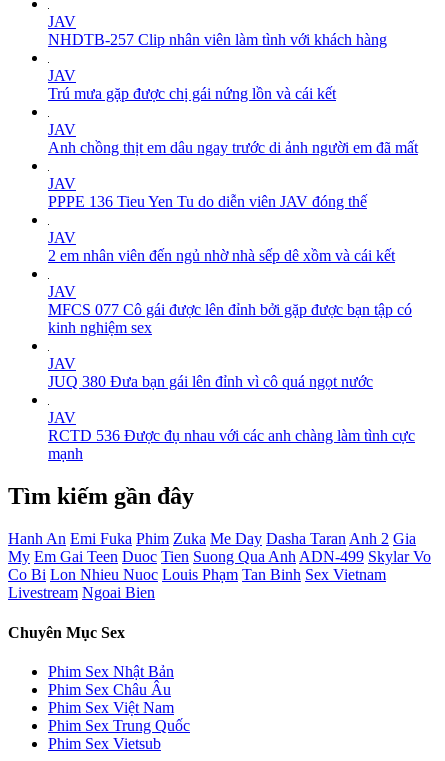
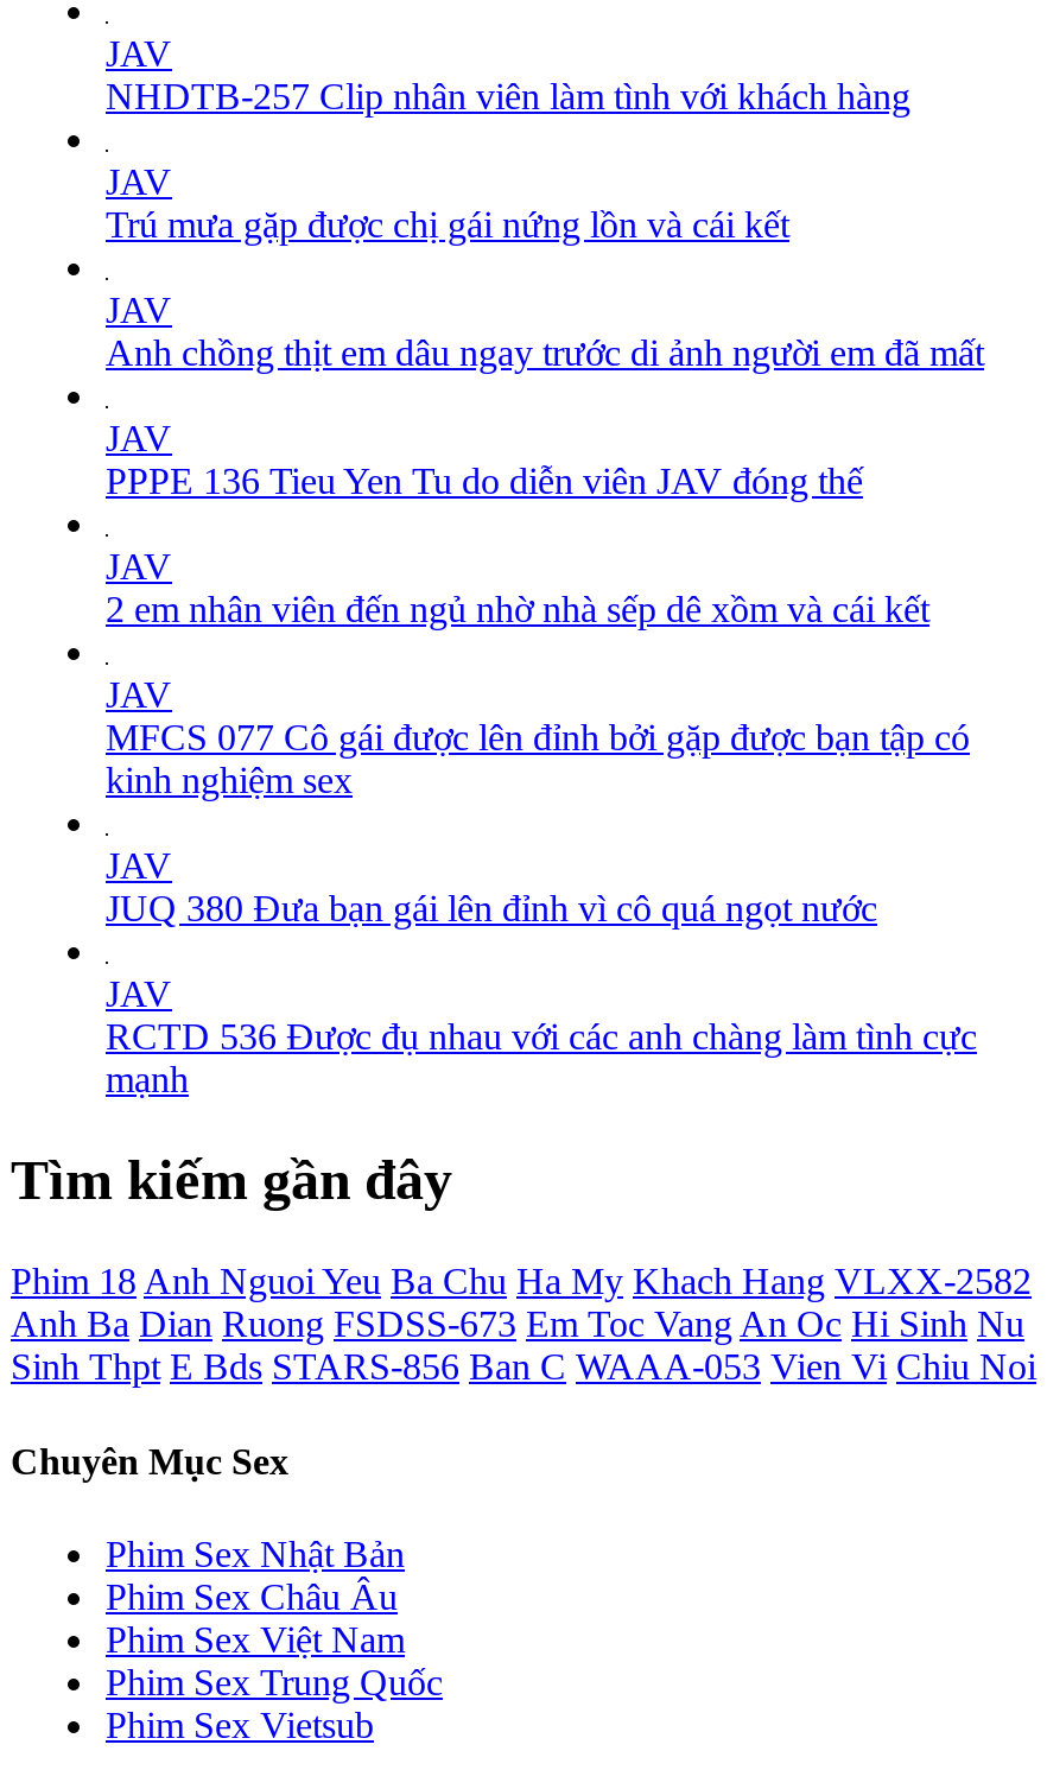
- Hanh An Emi Fuka Phim Zuka Me Day Dasha Taran Anh 2 Gia
- My Em Gai Teen Duoc Tien Suong Qua Anh ADN-499 Skylar Vo
- Co Bi Lon Nhieu Nuoc Louis Phạm Tan Binh Sex Vietnam
- Livestream Ngoai Bien
+ Phim 18 Anh Nguoi Yeu Ba Chu Ha My Khach Hang VLXX-2582
+ Anh Ba Dian Ruong FSDSS-673 Em Toc Vang An Oc Hi Sinh Nu
+ Sinh Thpt E Bds STARS-856 Ban C WAAA-053 Vien Vi Chiu Noi
